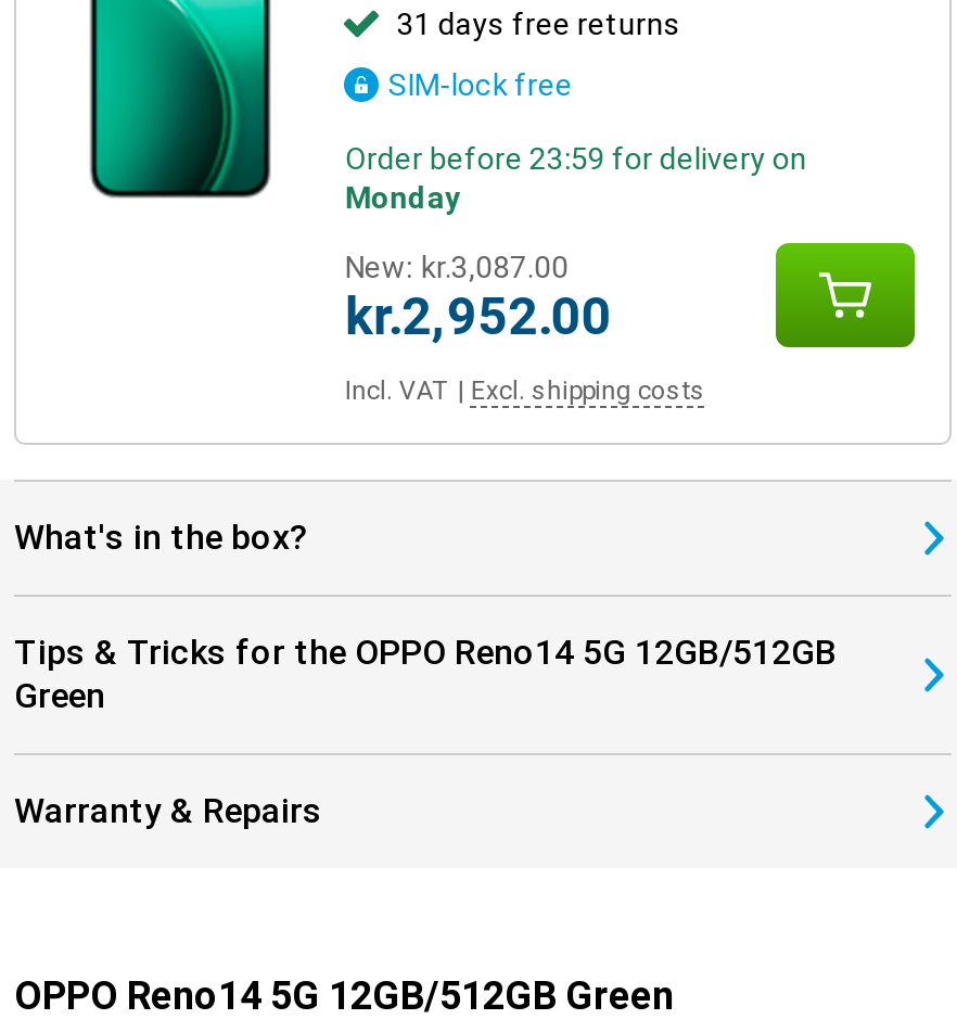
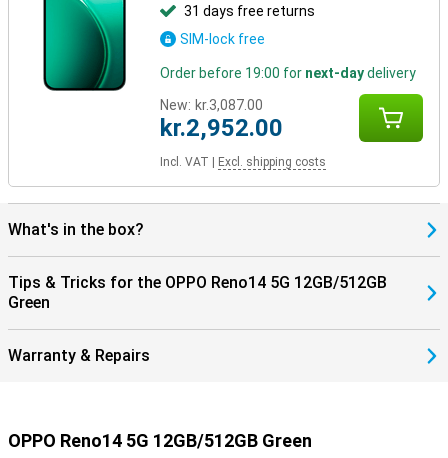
- Order before 23:59 for delivery on
- Monday
+ Order before 19:00 for next-day delivery
